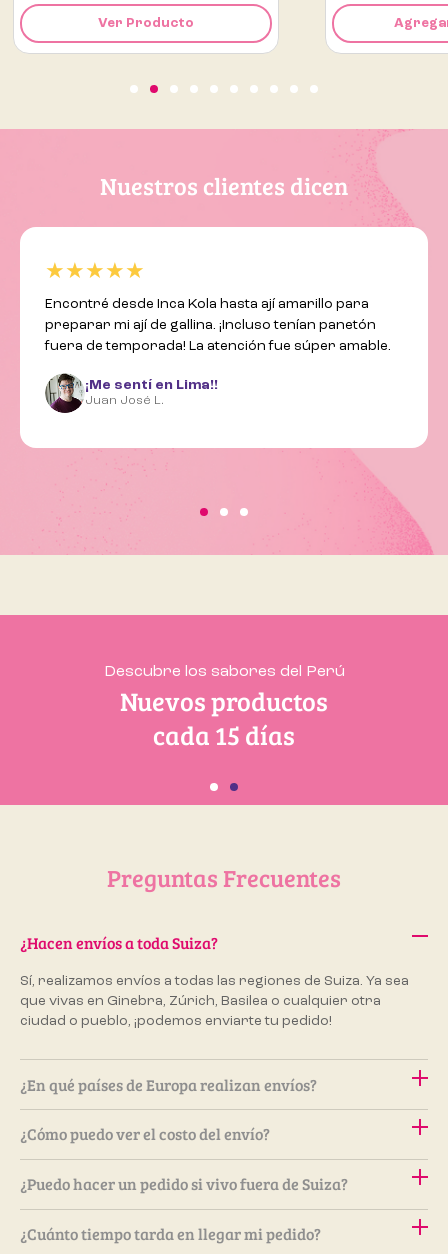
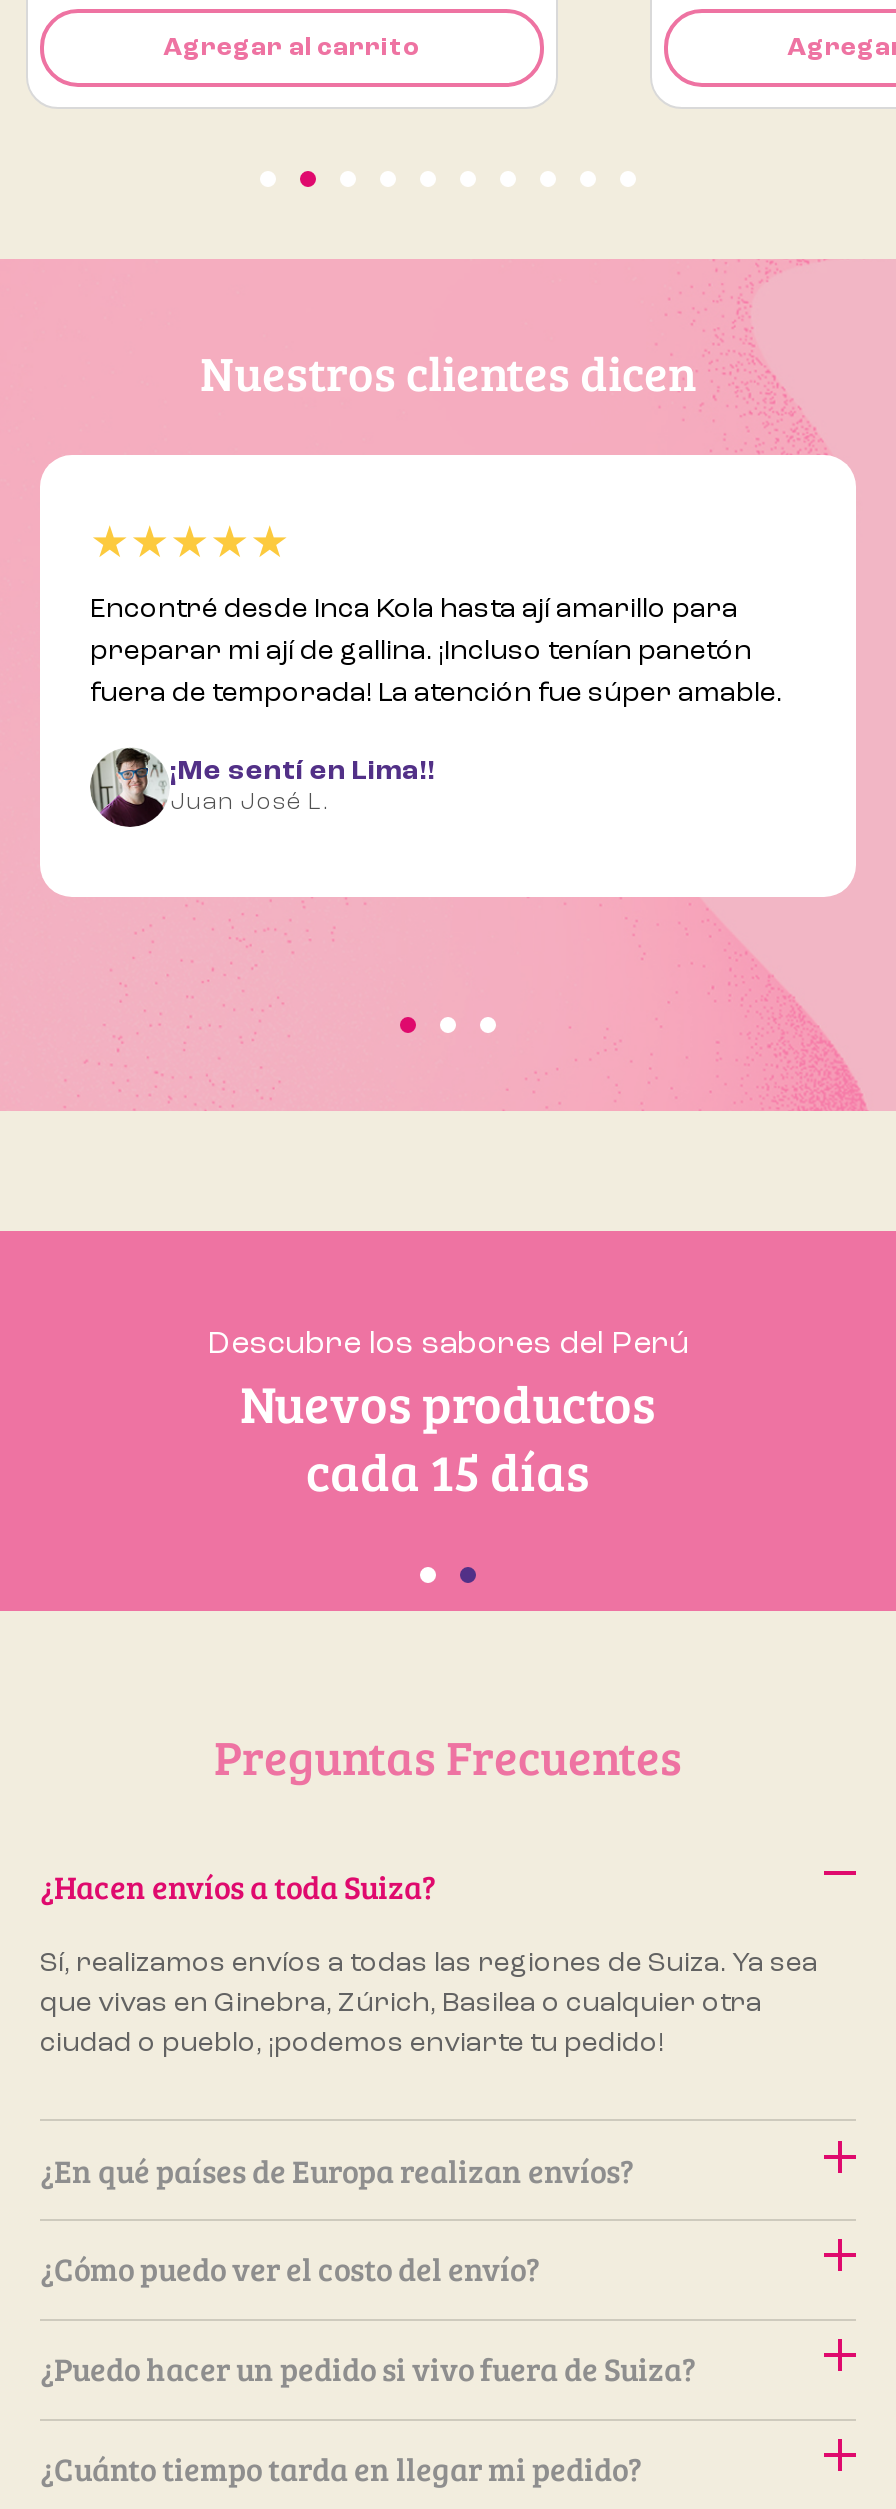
- Ver Producto
+ Agregar al carrito
